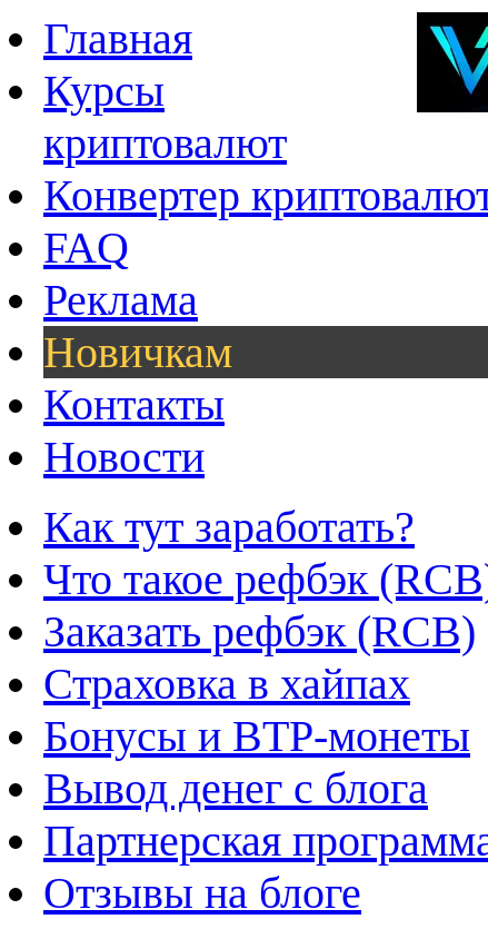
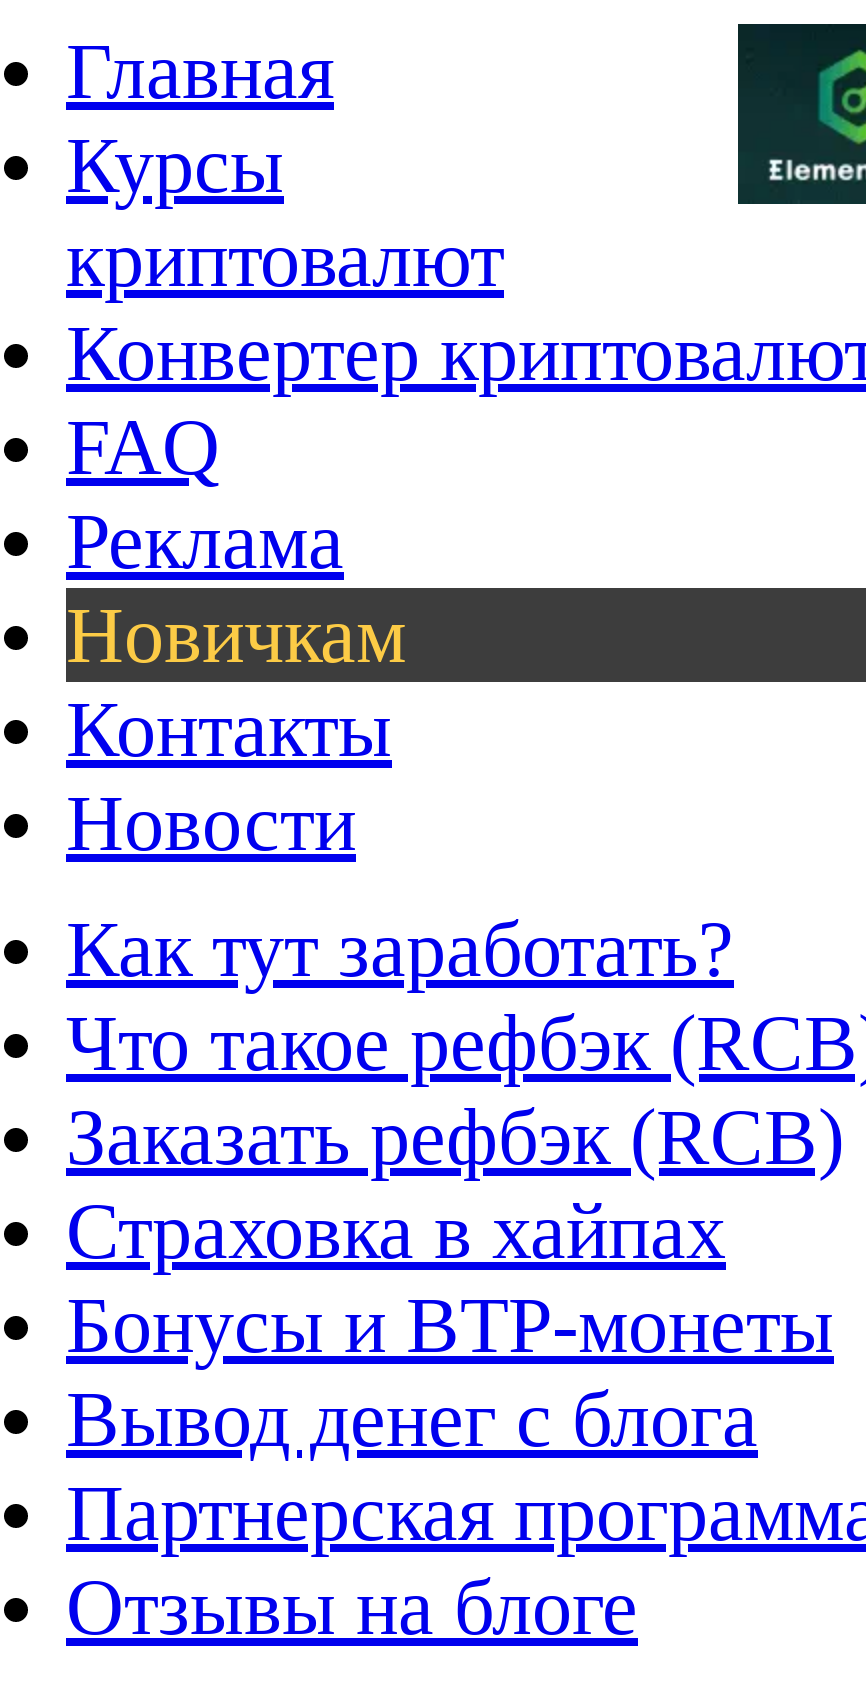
- [image]
+ [image]
